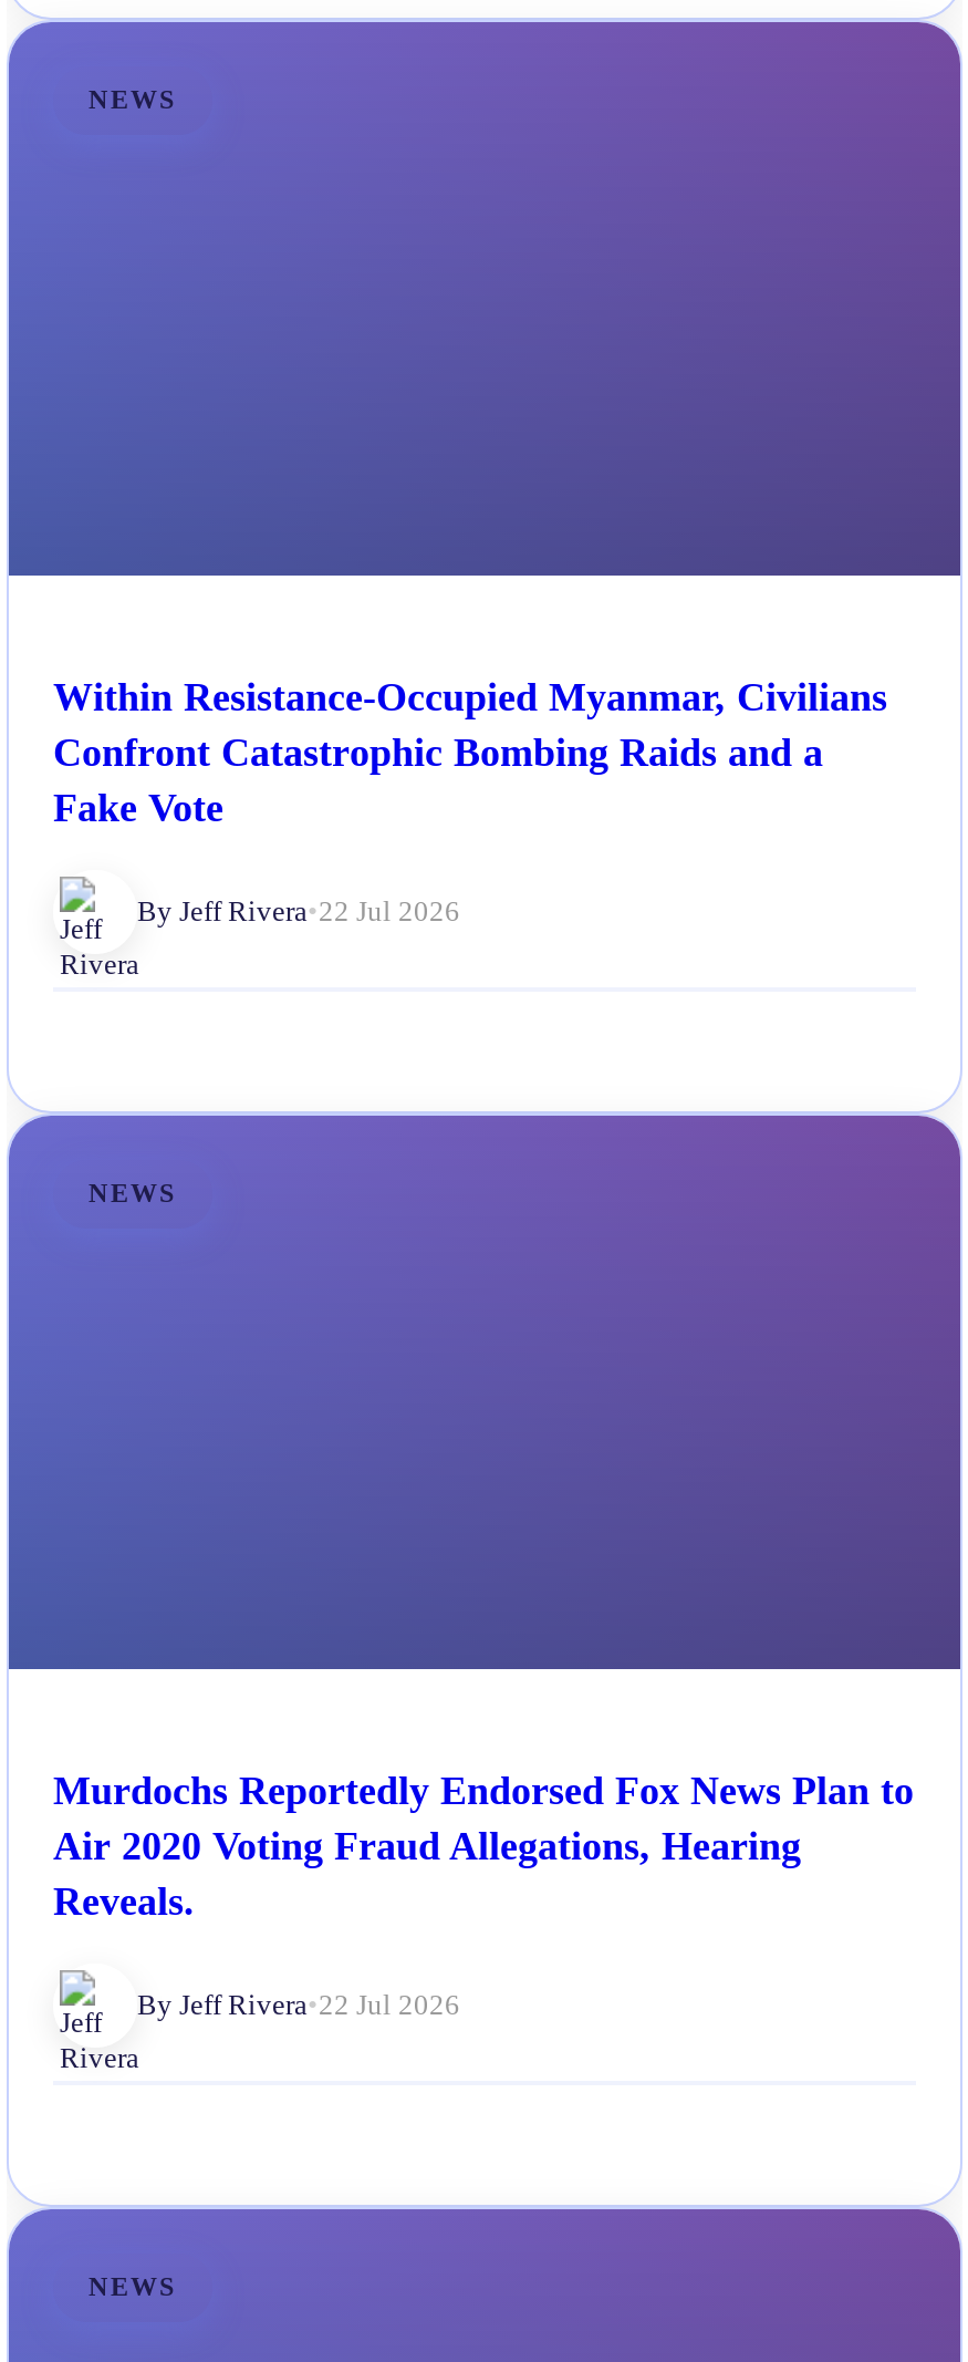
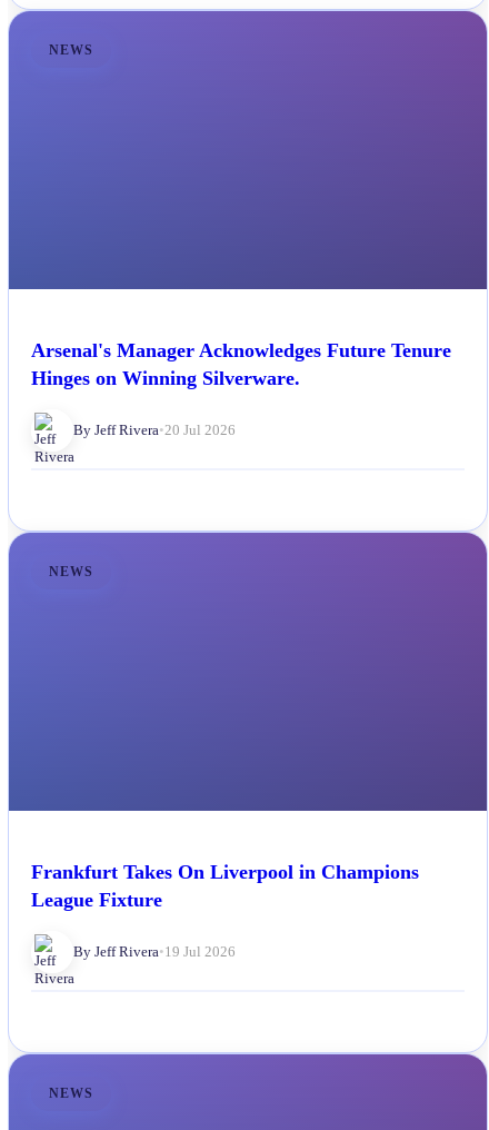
- Within Resistance-Occupied Myanmar, Civilians
- Confront Catastrophic Bombing Raids and a
- Fake Vote
+ Arsenal's Manager Acknowledges Future Tenure
+ Hinges on Winning Silverware.

- By Jeff Rivera • 22 Jul 2026
+ By Jeff Rivera • 20 Jul 2026

- Murdochs Reportedly Endorsed Fox News Plan to
- Air 2020 Voting Fraud Allegations, Hearing
- Reveals.
+ Frankfurt Takes On Liverpool in Champions
+ League Fixture

- By Jeff Rivera • 22 Jul 2026
+ By Jeff Rivera • 19 Jul 2026
